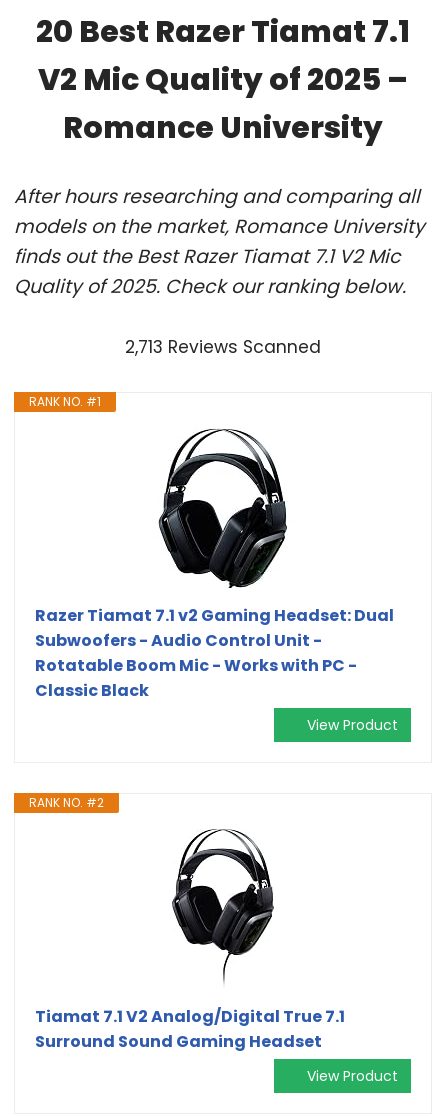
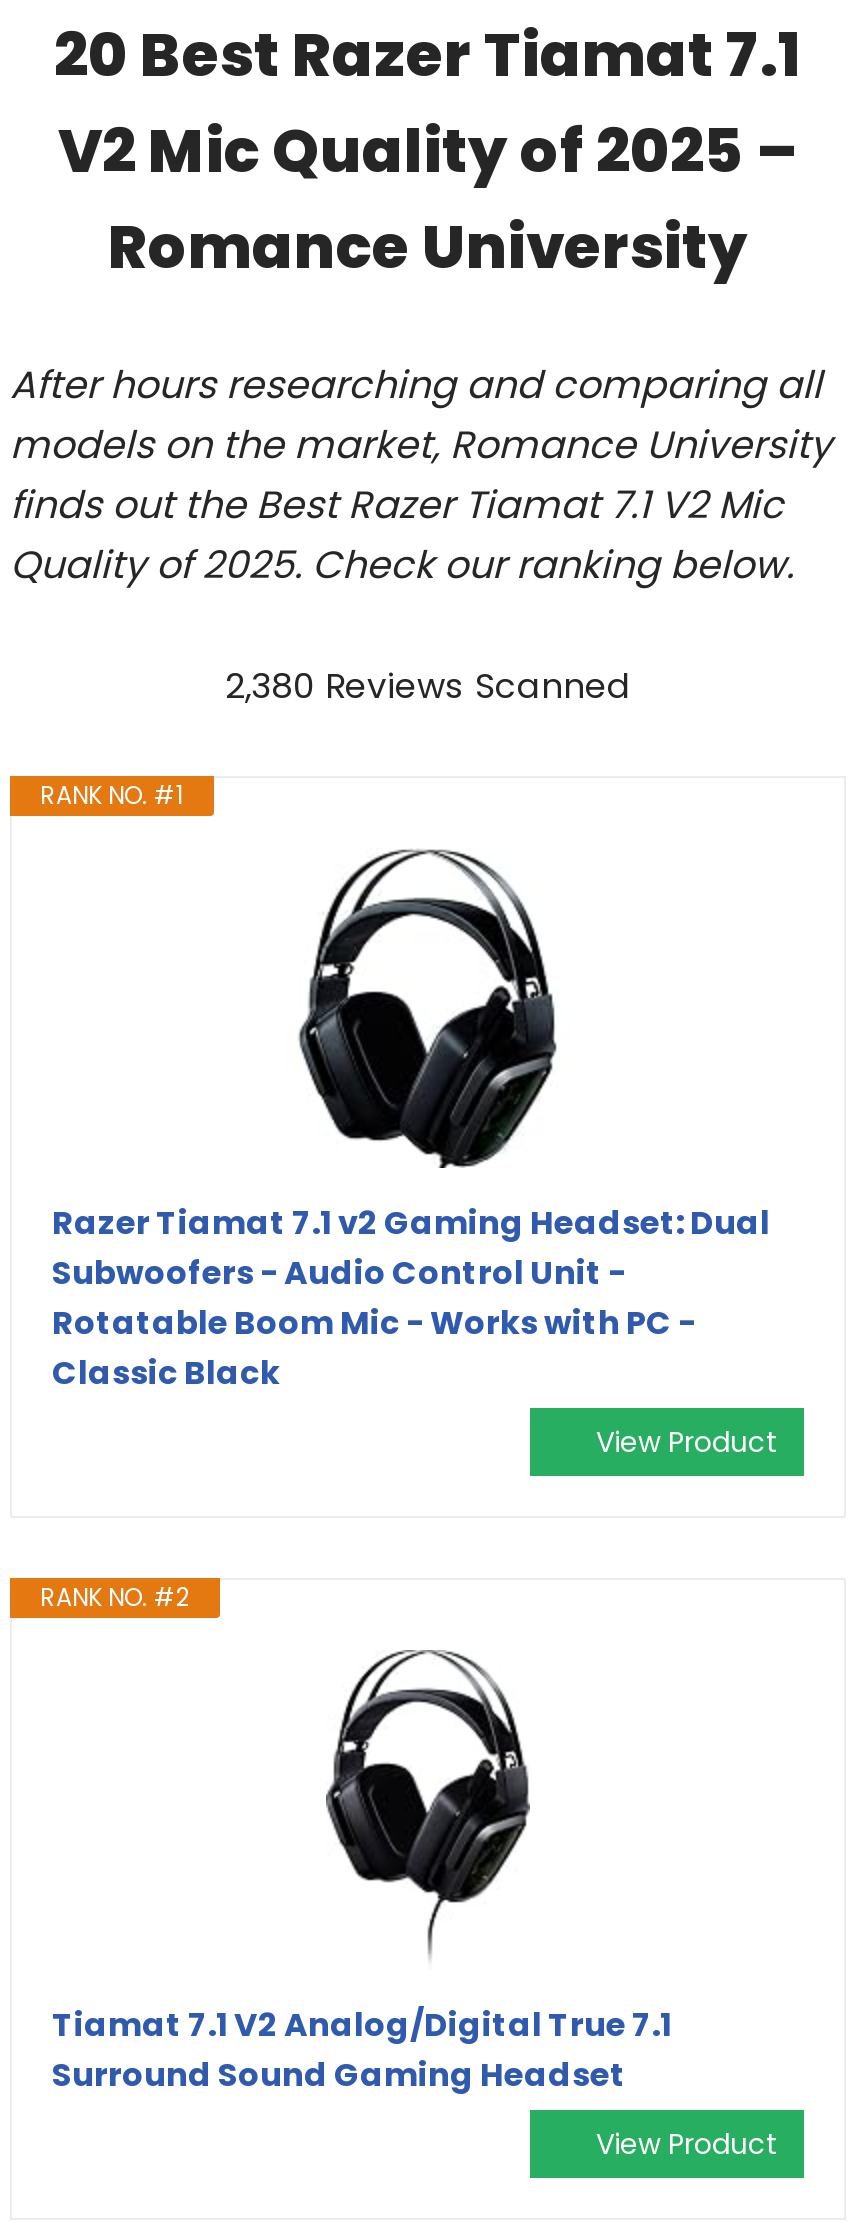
- 2,713 Reviews Scanned
+ 2,380 Reviews Scanned
